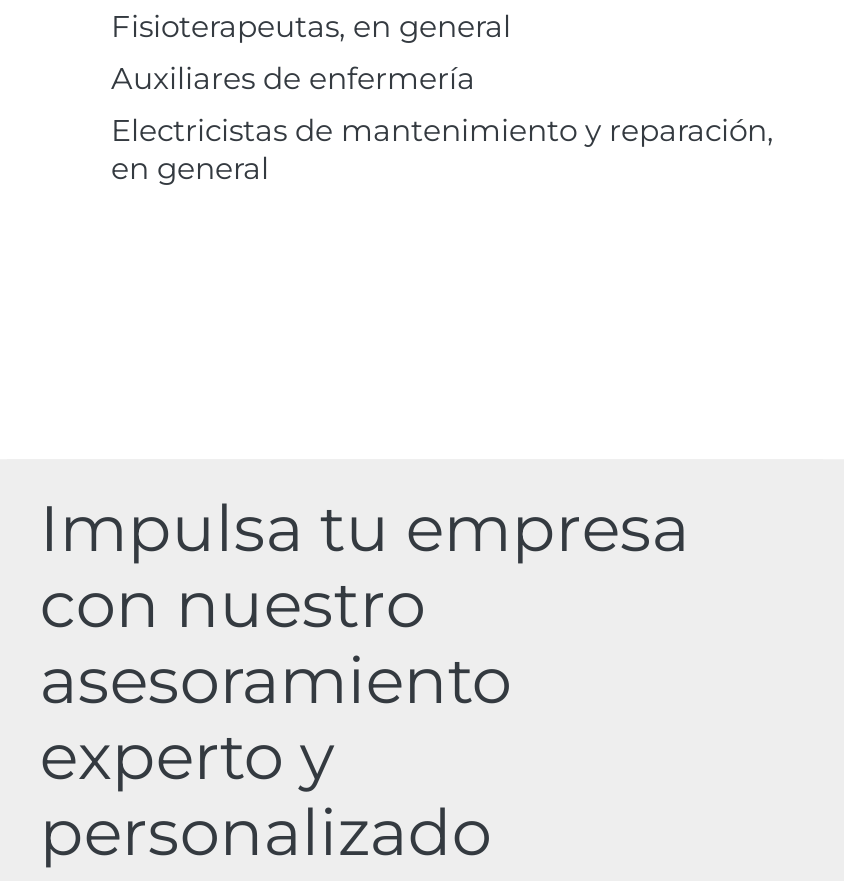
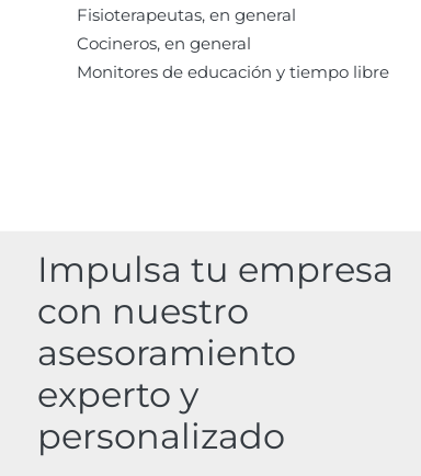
- Auxiliares de enfermería
- Electricistas de mantenimiento y reparación,
- en general
+ Cocineros, en general
+ Monitores de educación y tiempo libre
